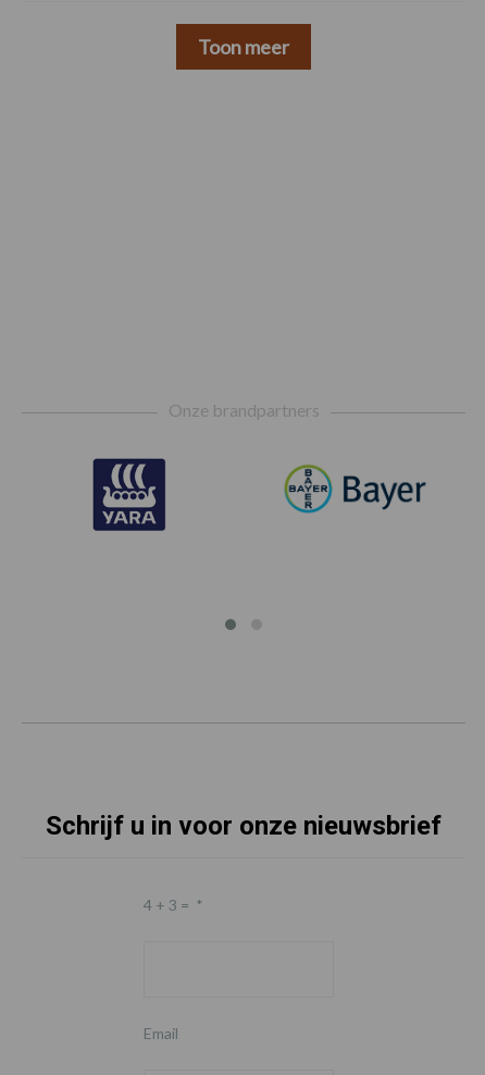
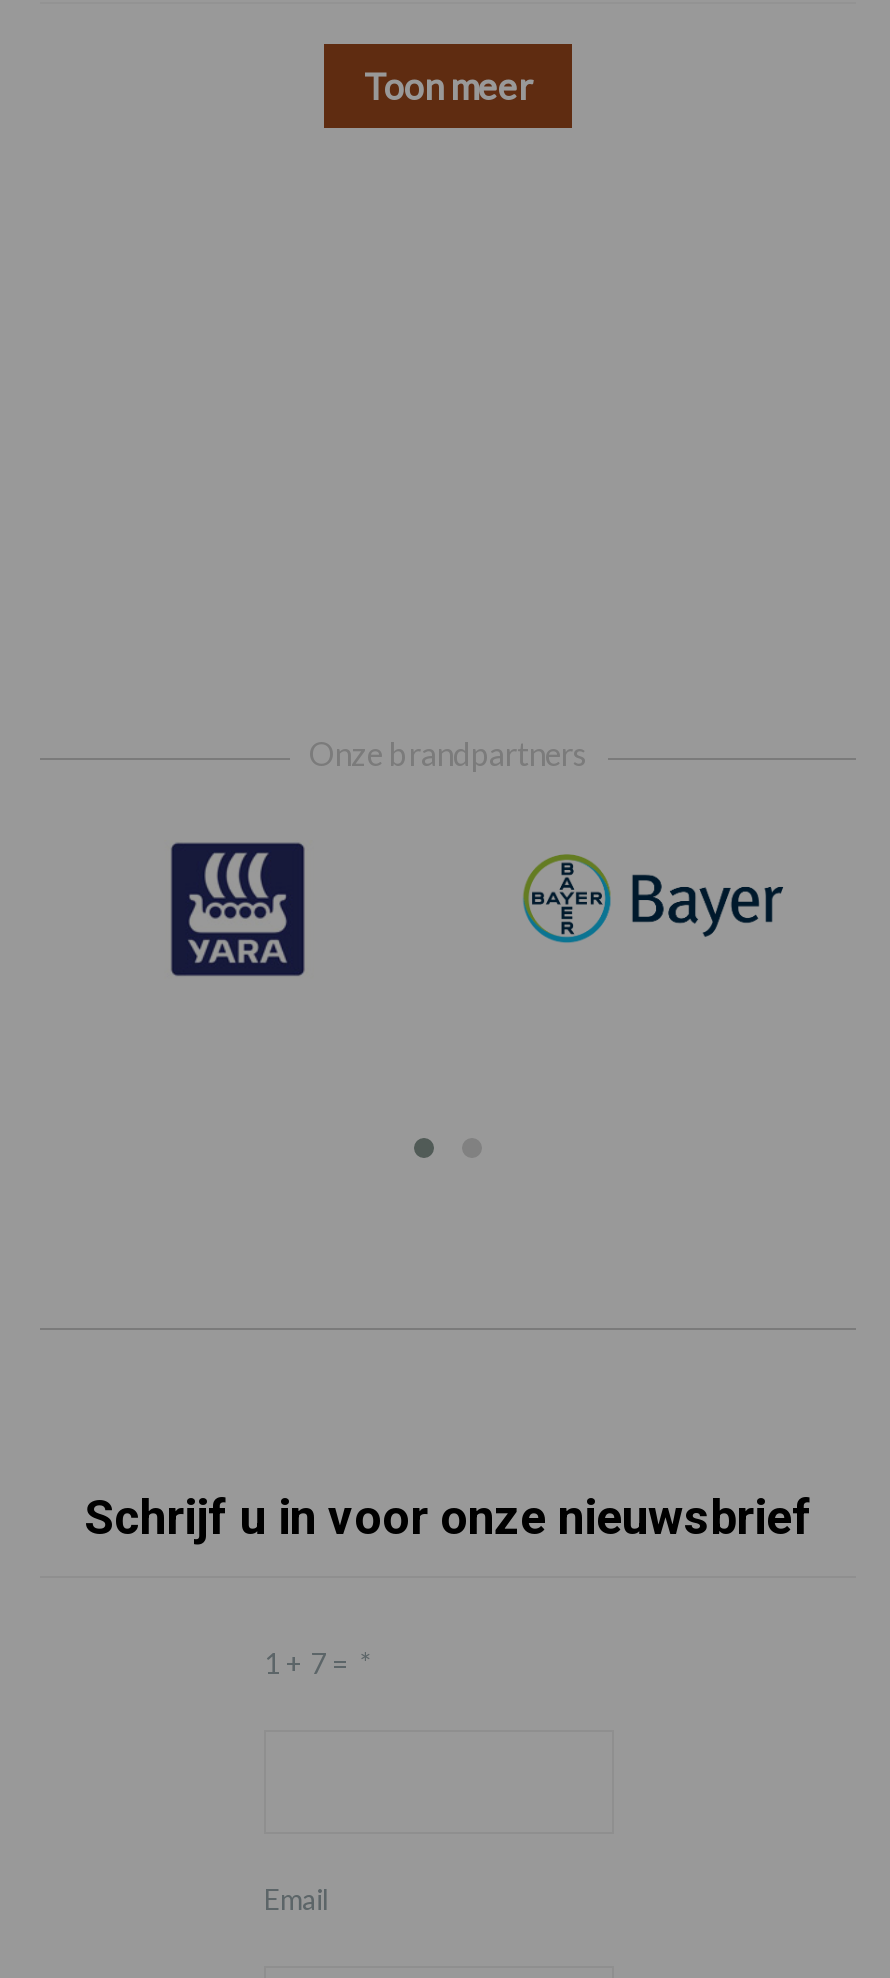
- 4 + 3 = *
+ 1 + 7 = *
